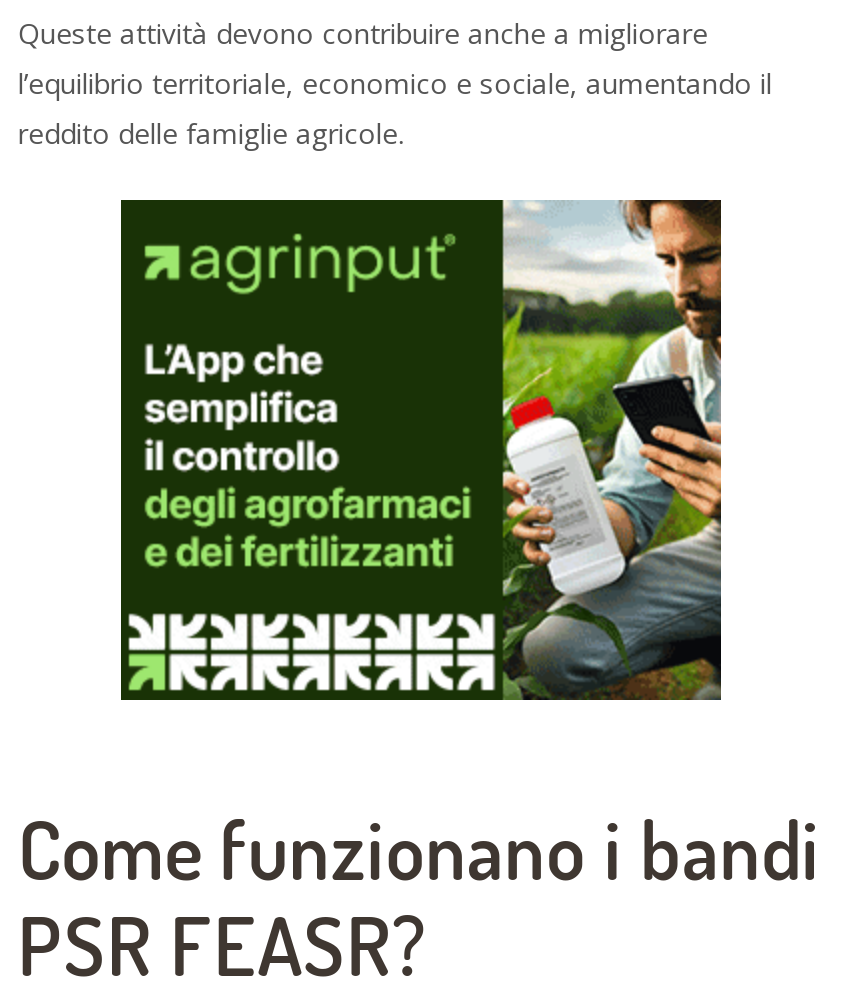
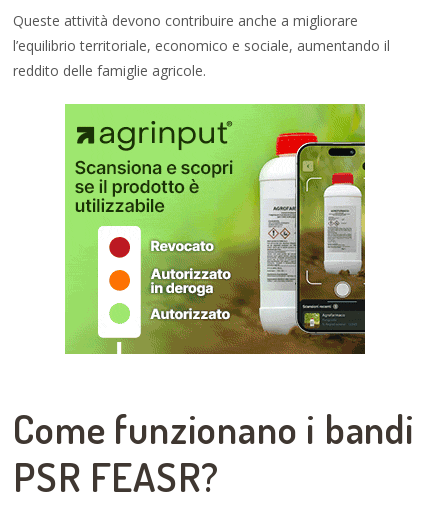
- [image]
+ [image]
